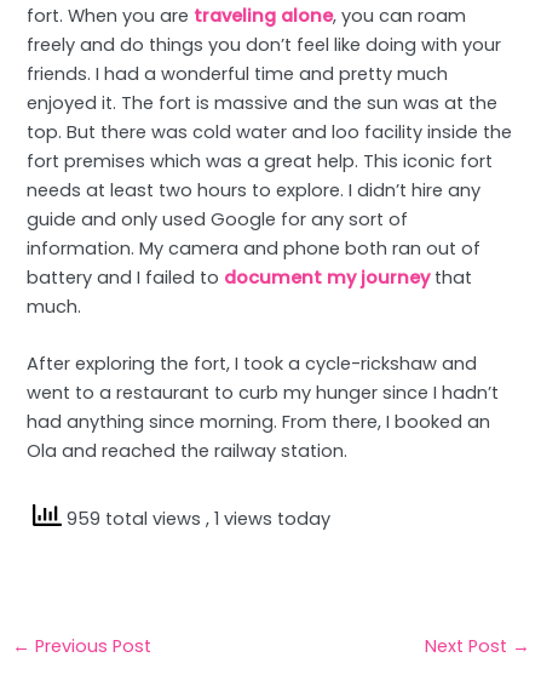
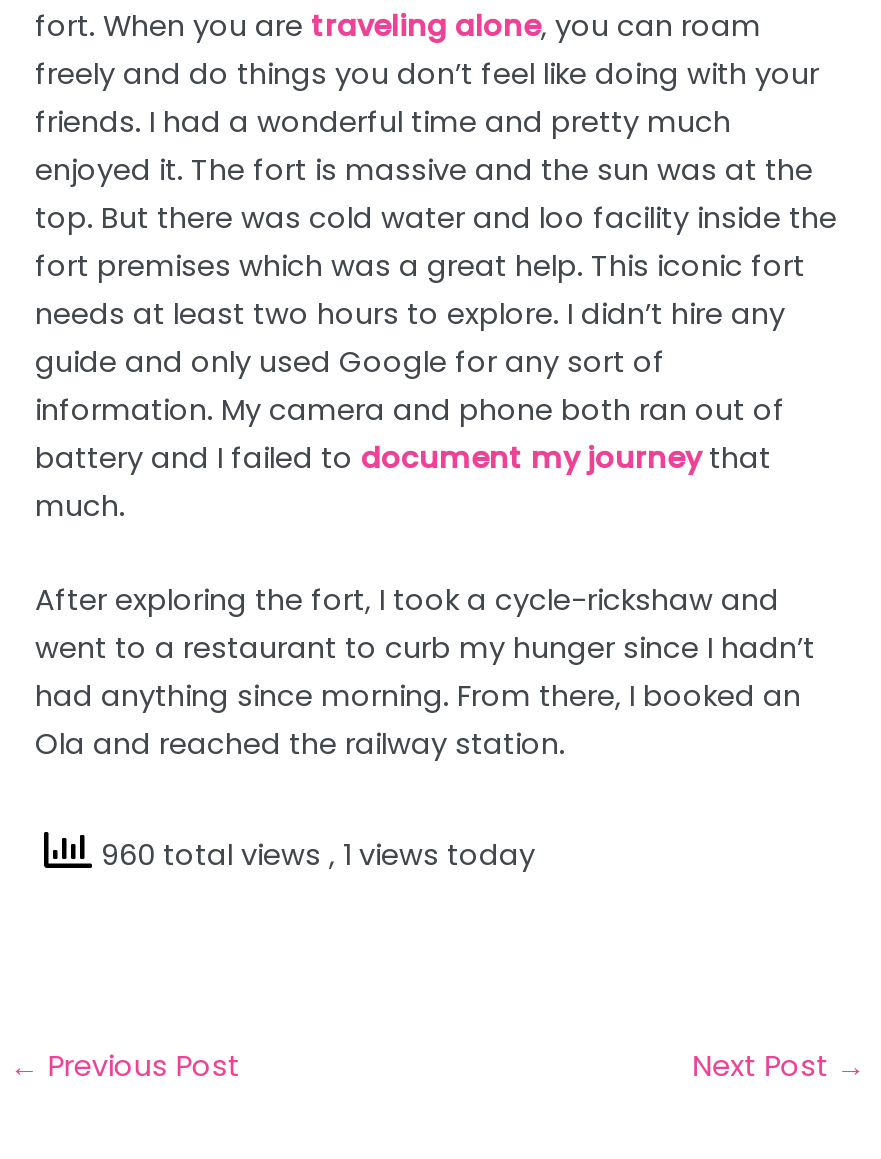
- 959 total views, 1 views today
+ 960 total views, 1 views today
